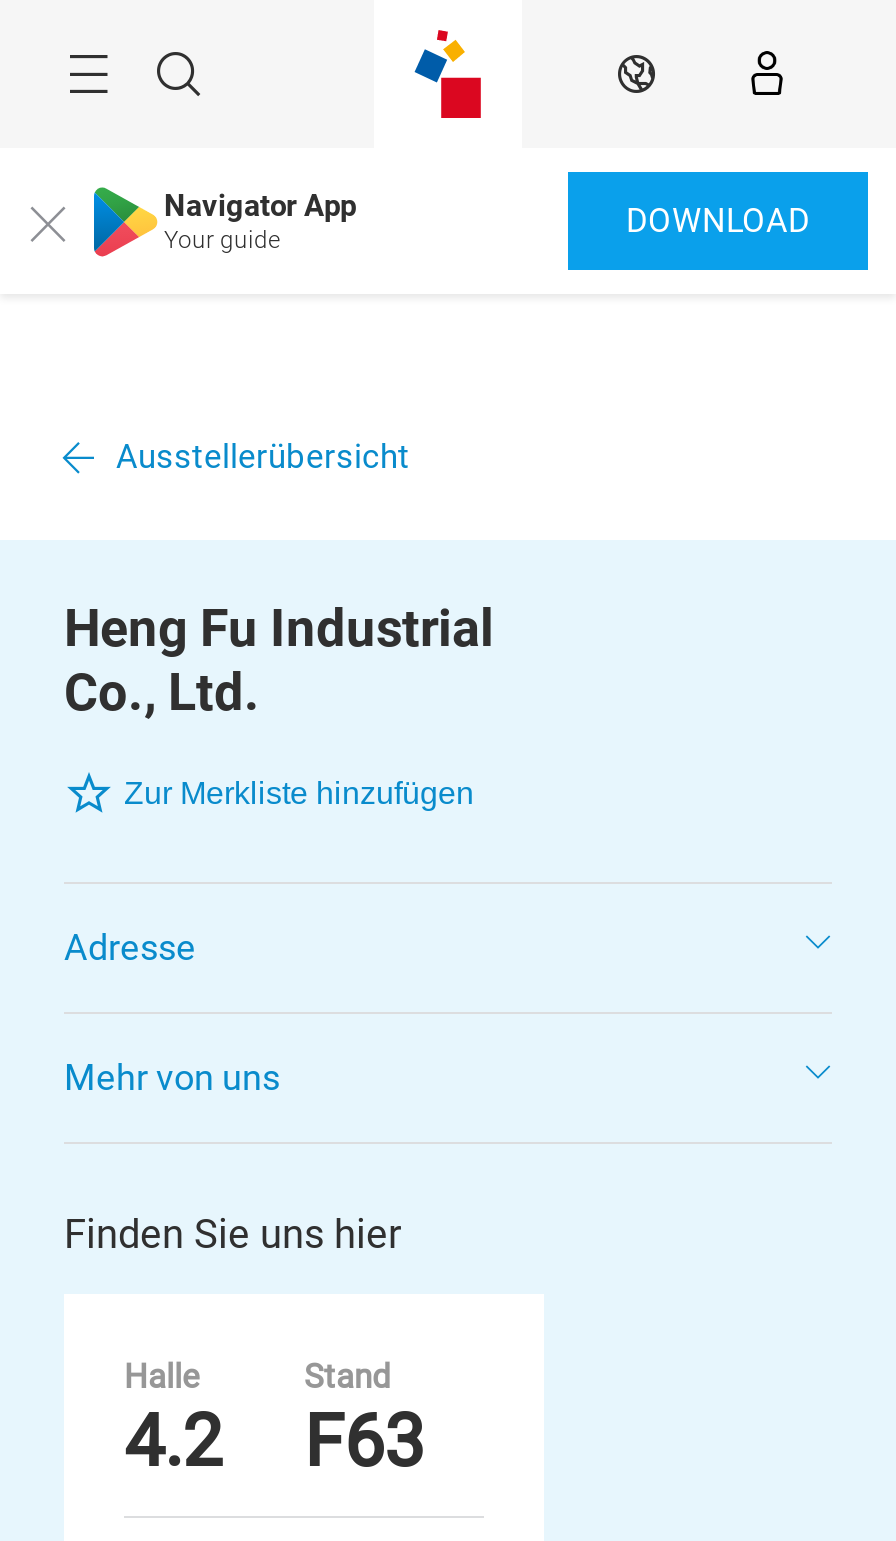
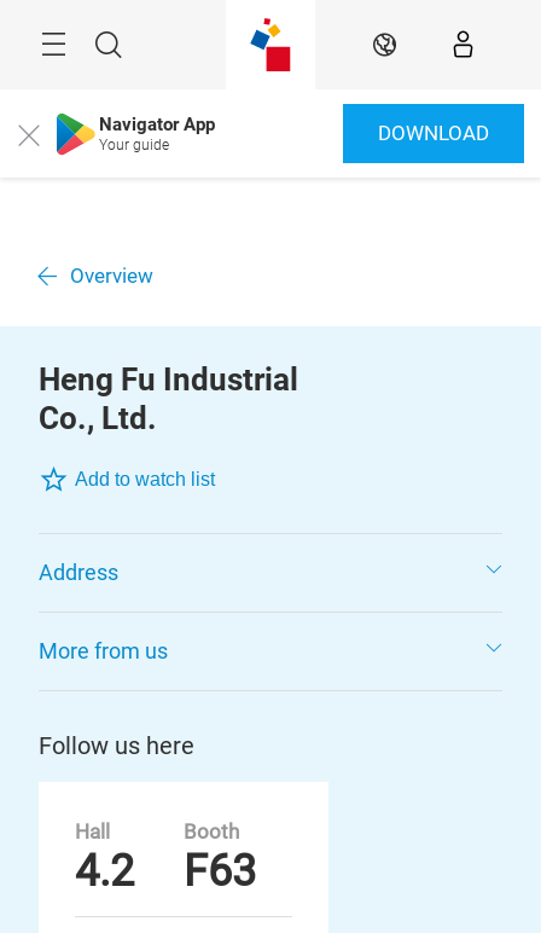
- Ausstellerübersicht
+ Overview

- Zur Merkliste hinzufügen
+ Add to watch list

- Adresse
+ Address

- Mehr von uns
+ More from us

- Finden Sie uns hier
+ Follow us here

- Halle
+ Hall

- Stand
+ Booth
